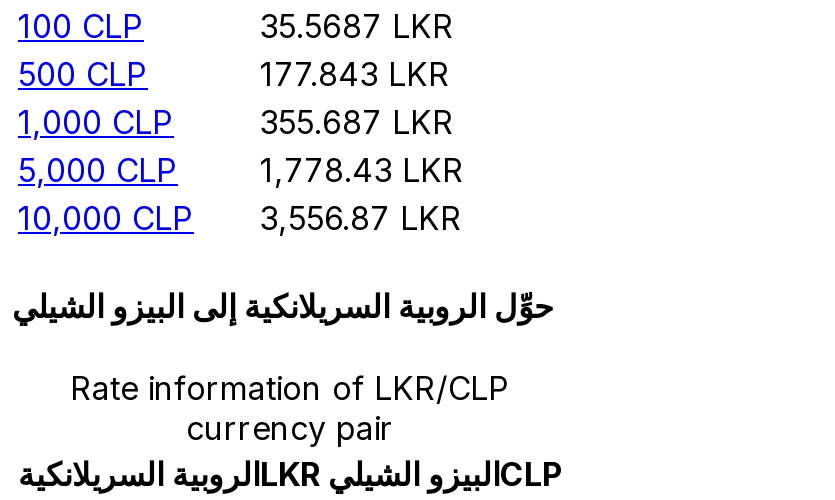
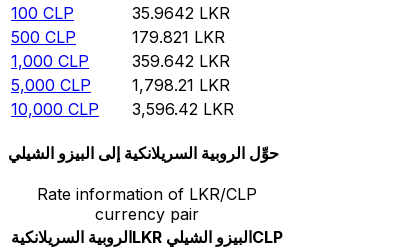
- 35.5687 LKR
+ 35.9642 LKR

- 177.843 LKR
+ 179.821 LKR

- 355.687 LKR
+ 359.642 LKR

- 1,778.43 LKR
+ 1,798.21 LKR

- 10,000 CLP 3,556.87 LKR
+ 10,000 CLP 3,596.42 LKR
